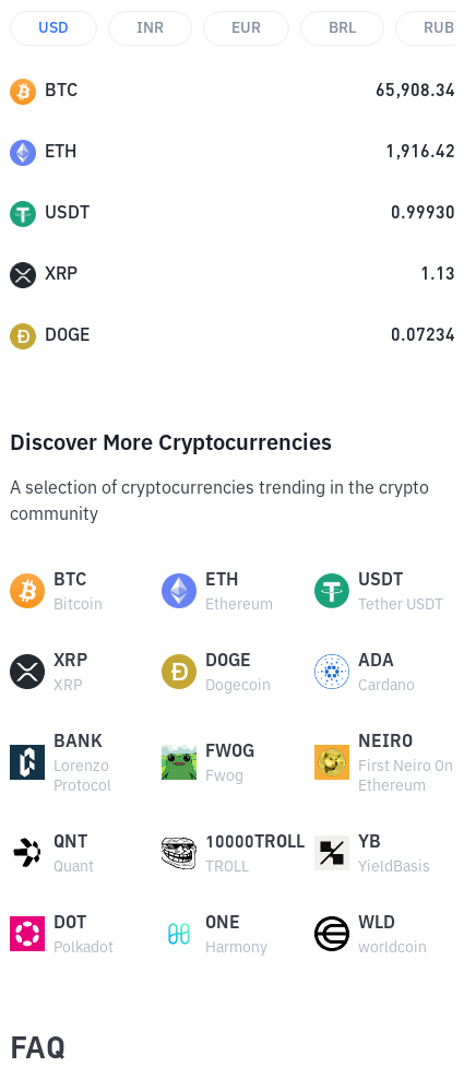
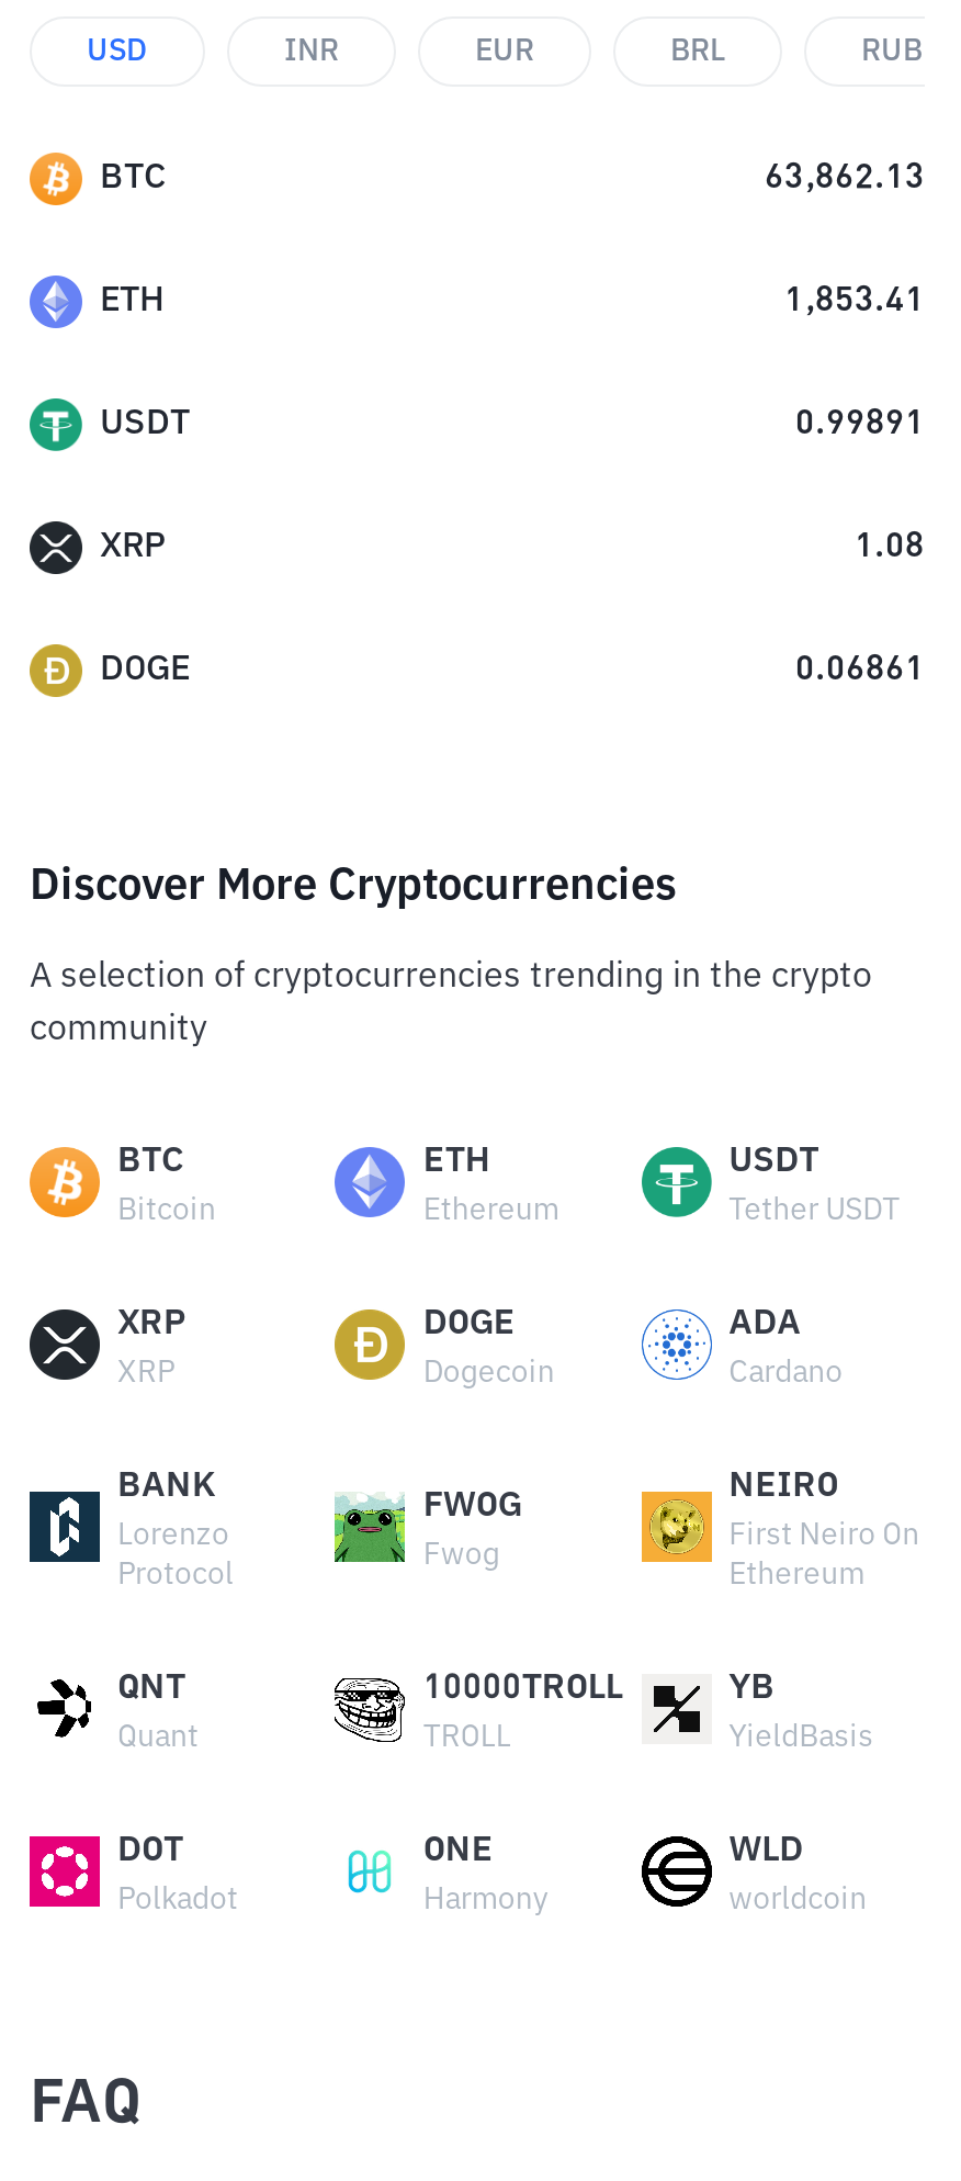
- 65,908.34
+ 63,862.13

- 1,916.42
+ 1,853.41

- 0.99930
+ 0.99891

- 1.13
+ 1.08

- 0.07234
+ 0.06861
